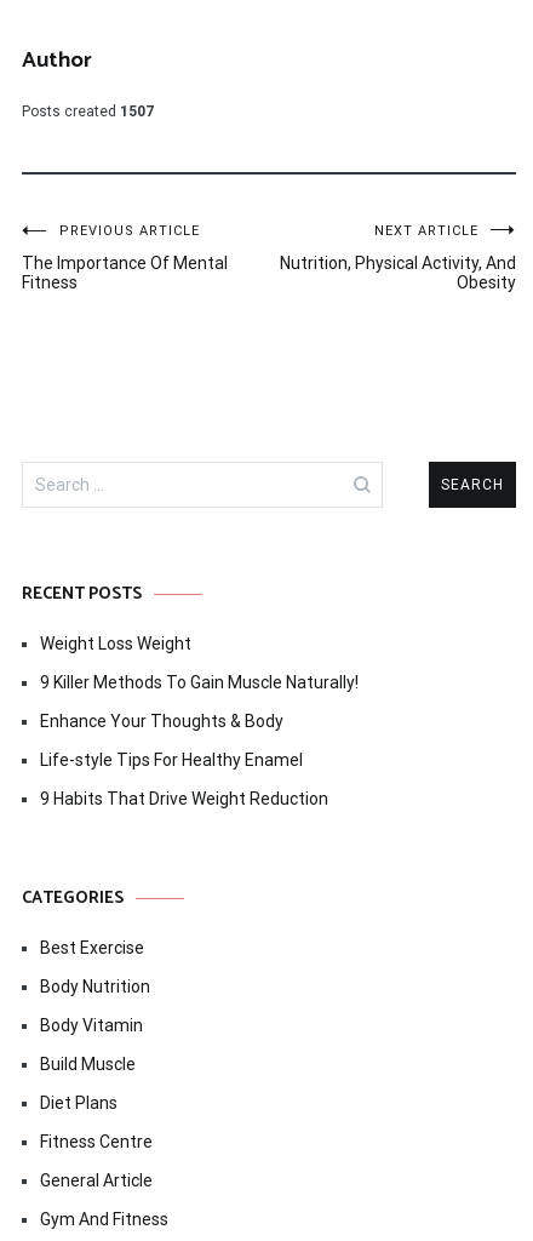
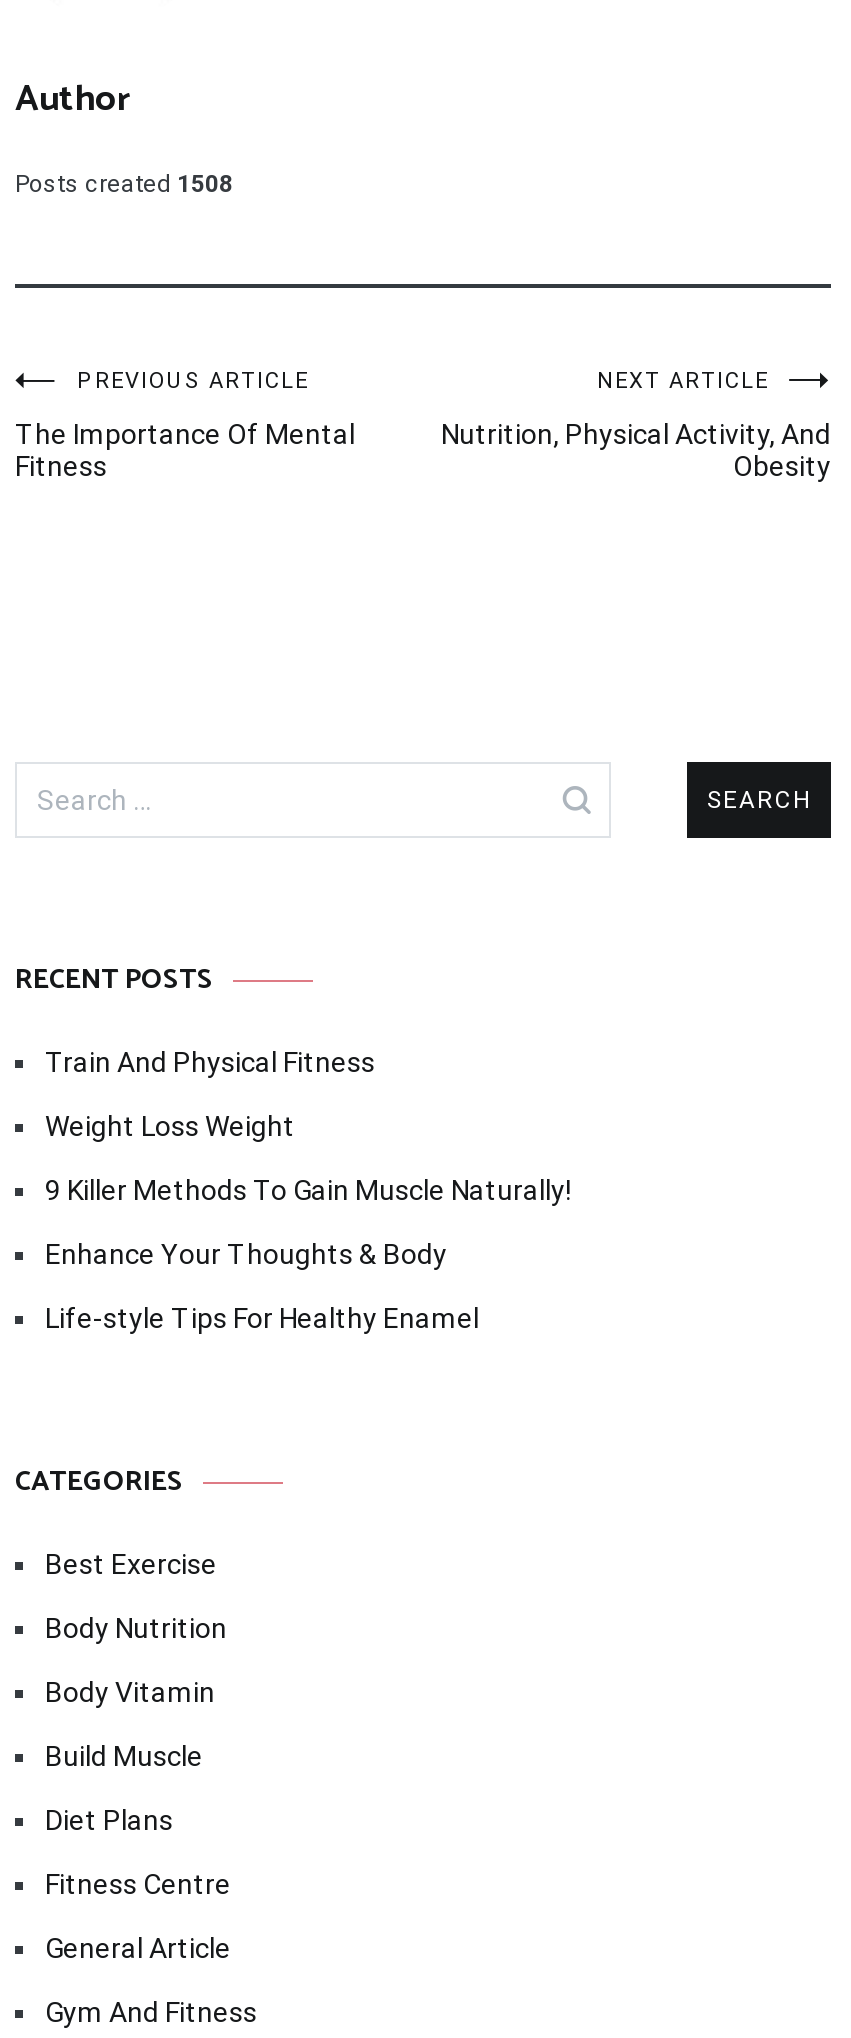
- Posts created 1507
+ Posts created 1508

+ Train And Physical Fitness

moved down: Weight Loss Weight | 9 Killer Methods To Gain Muscle Naturally! | Enhance Your Thoughts & Body | Life-style Tips For Healthy Enamel

- 9 Habits That Drive Weight Reduction
